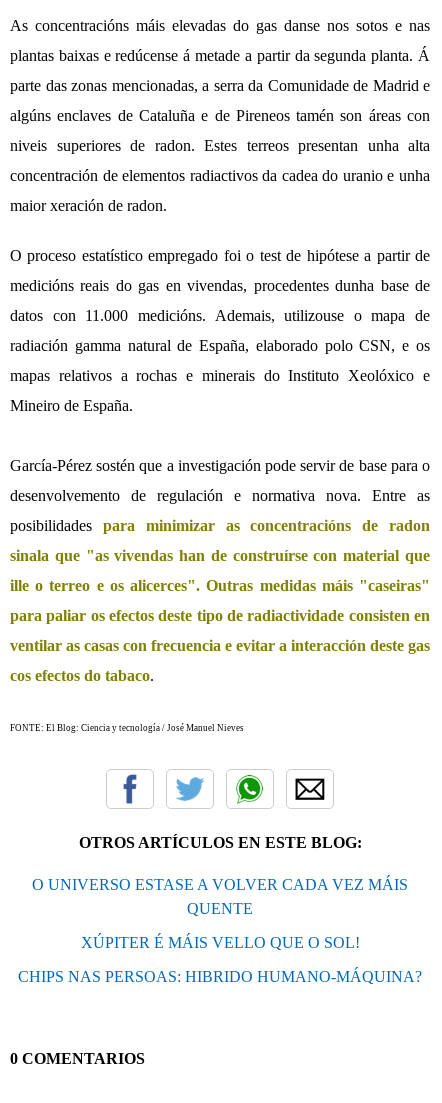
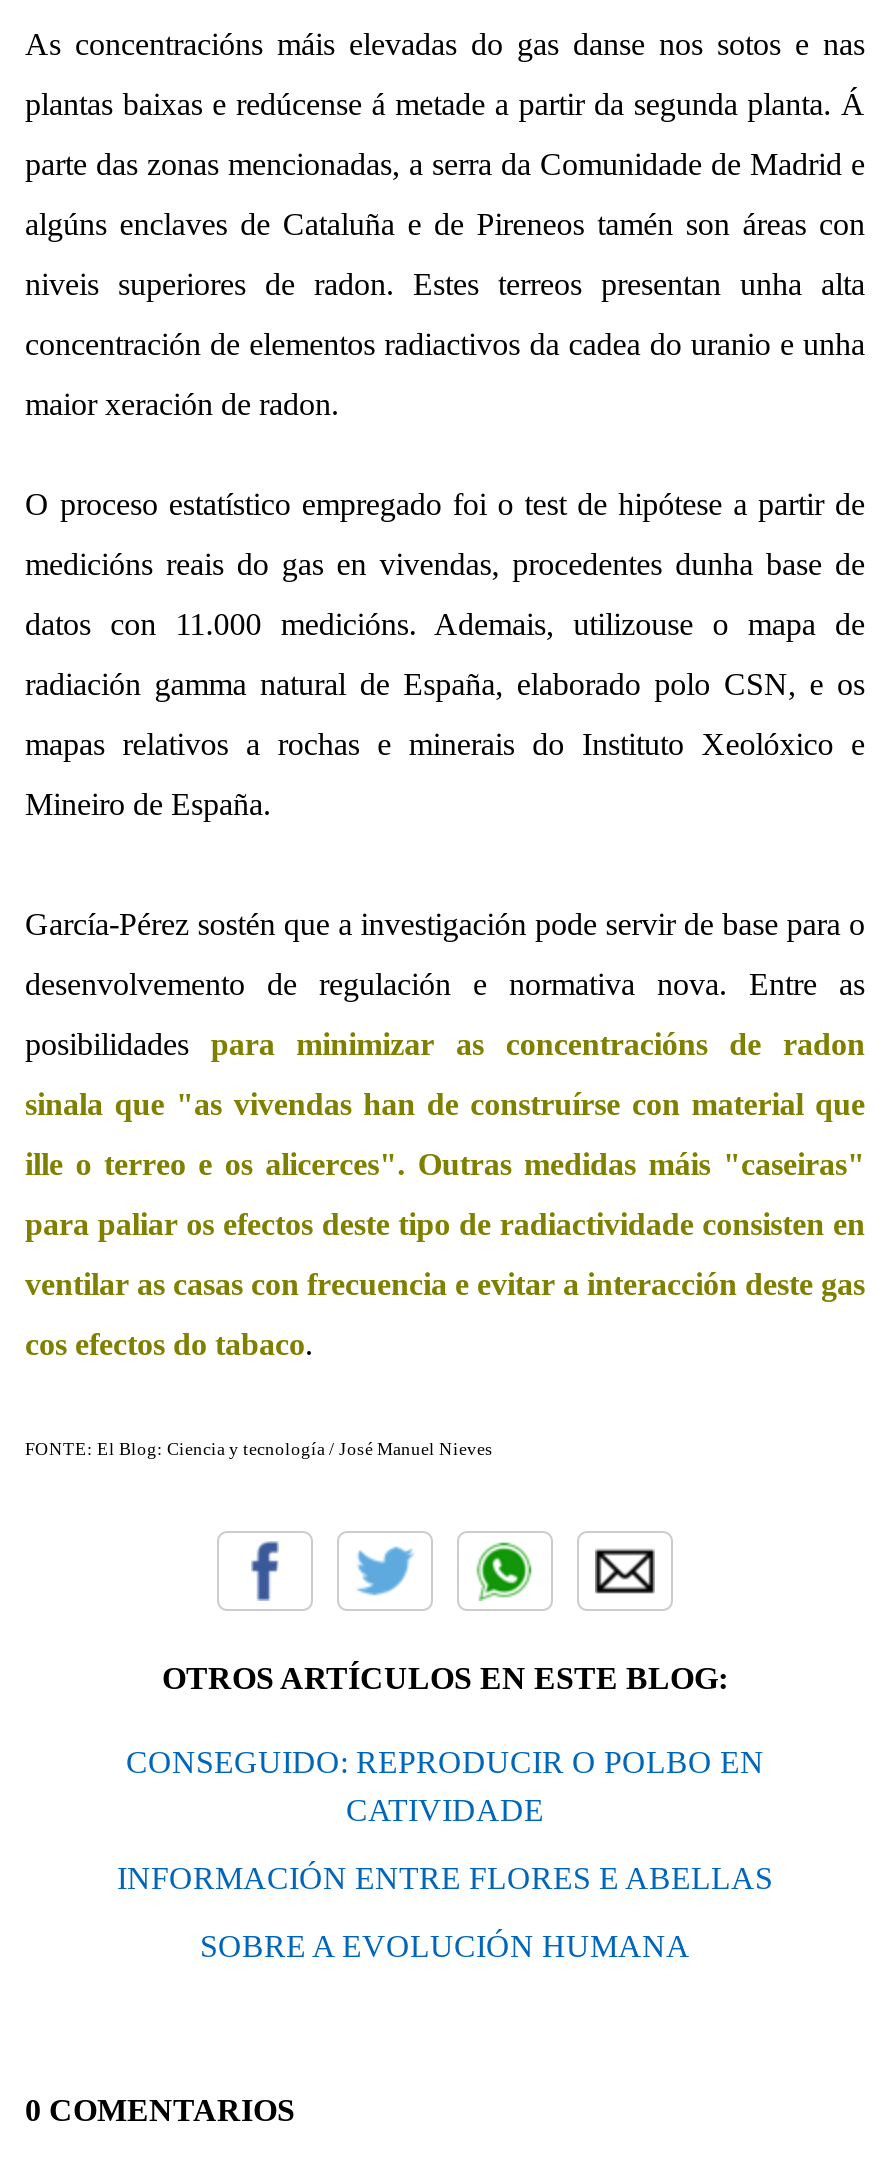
- O UNIVERSO ESTASE A VOLVER CADA VEZ MÁIS
- QUENTE
+ CONSEGUIDO: REPRODUCIR O POLBO EN
+ CATIVIDADE

- XÚPITER É MÁIS VELLO QUE O SOL!
+ INFORMACIÓN ENTRE FLORES E ABELLAS

- CHIPS NAS PERSOAS: HIBRIDO HUMANO-MÁQUINA?
+ SOBRE A EVOLUCIÓN HUMANA
